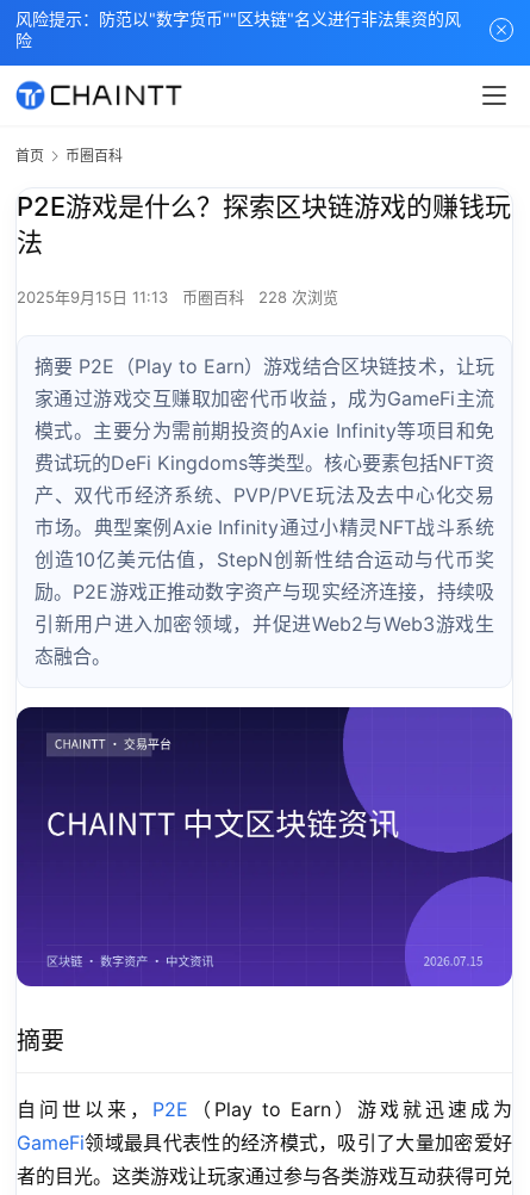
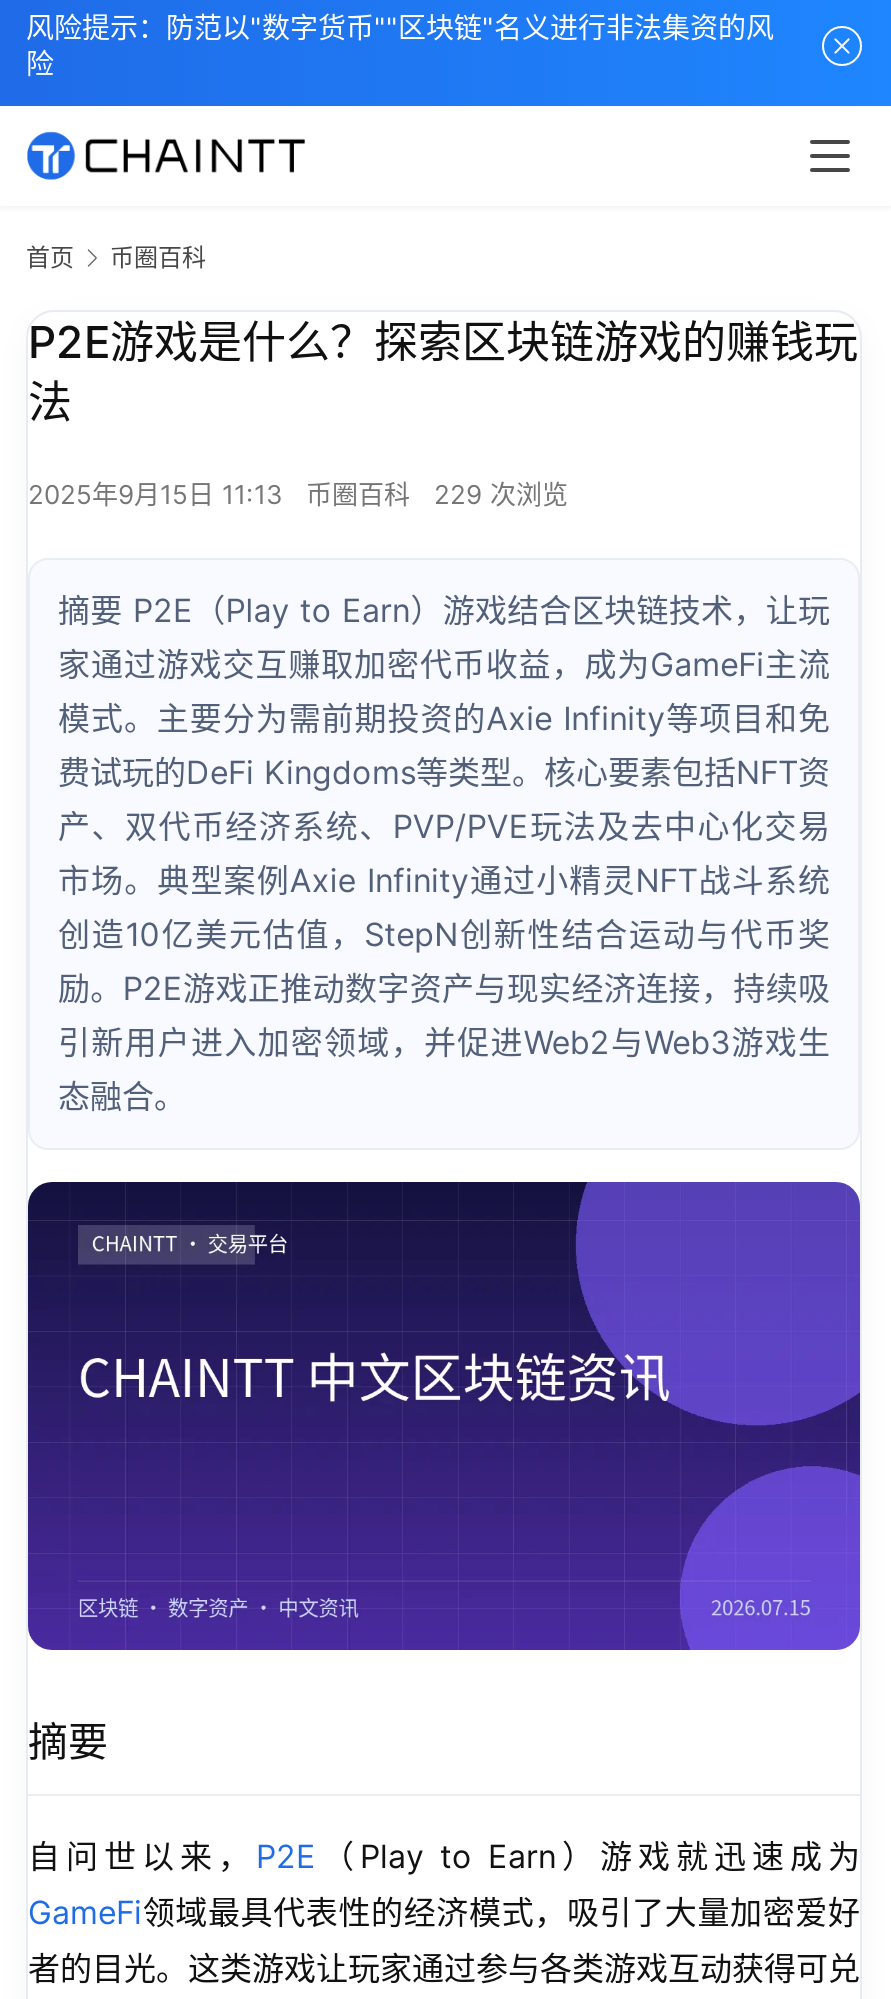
- 2025年9月15日 11:13 币圈百科 228 次浏览
+ 2025年9月15日 11:13 币圈百科 229 次浏览
